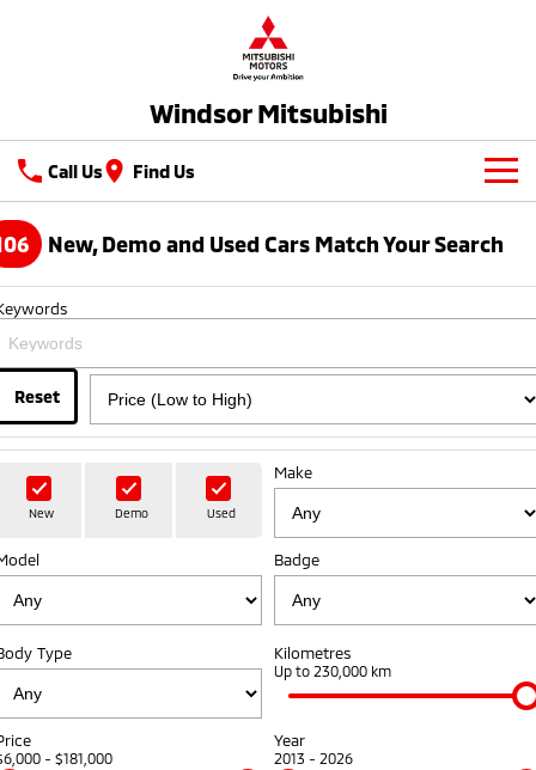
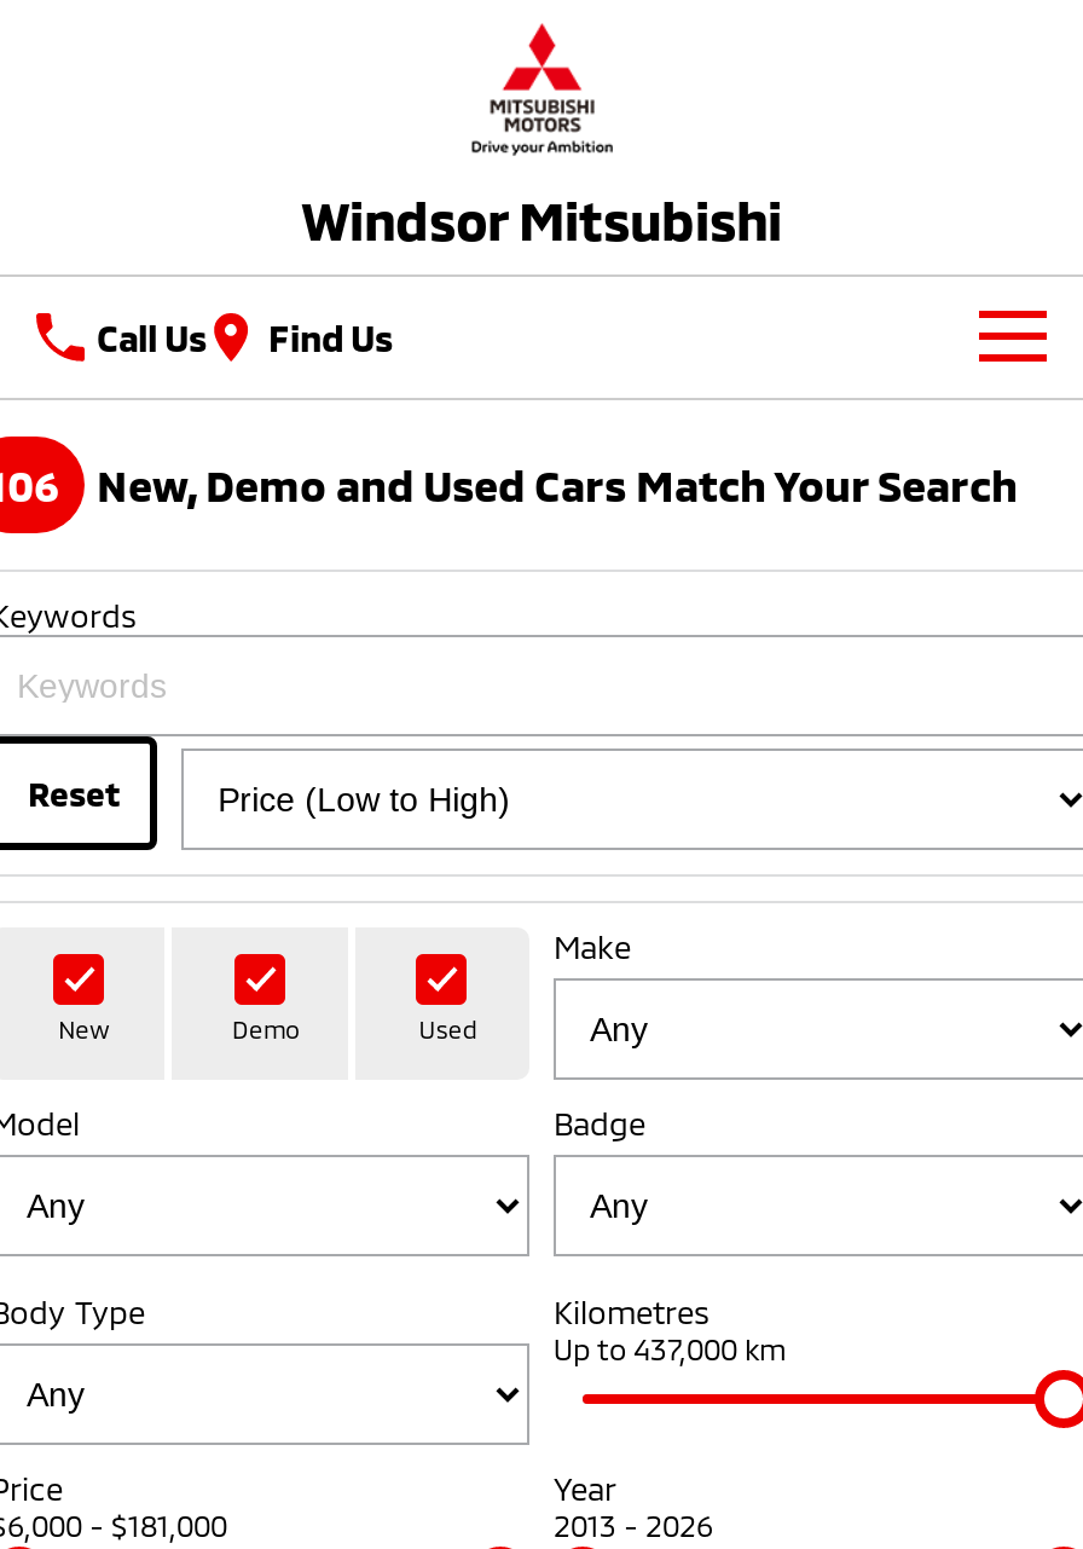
- Up to 230,000 km
+ Up to 437,000 km
